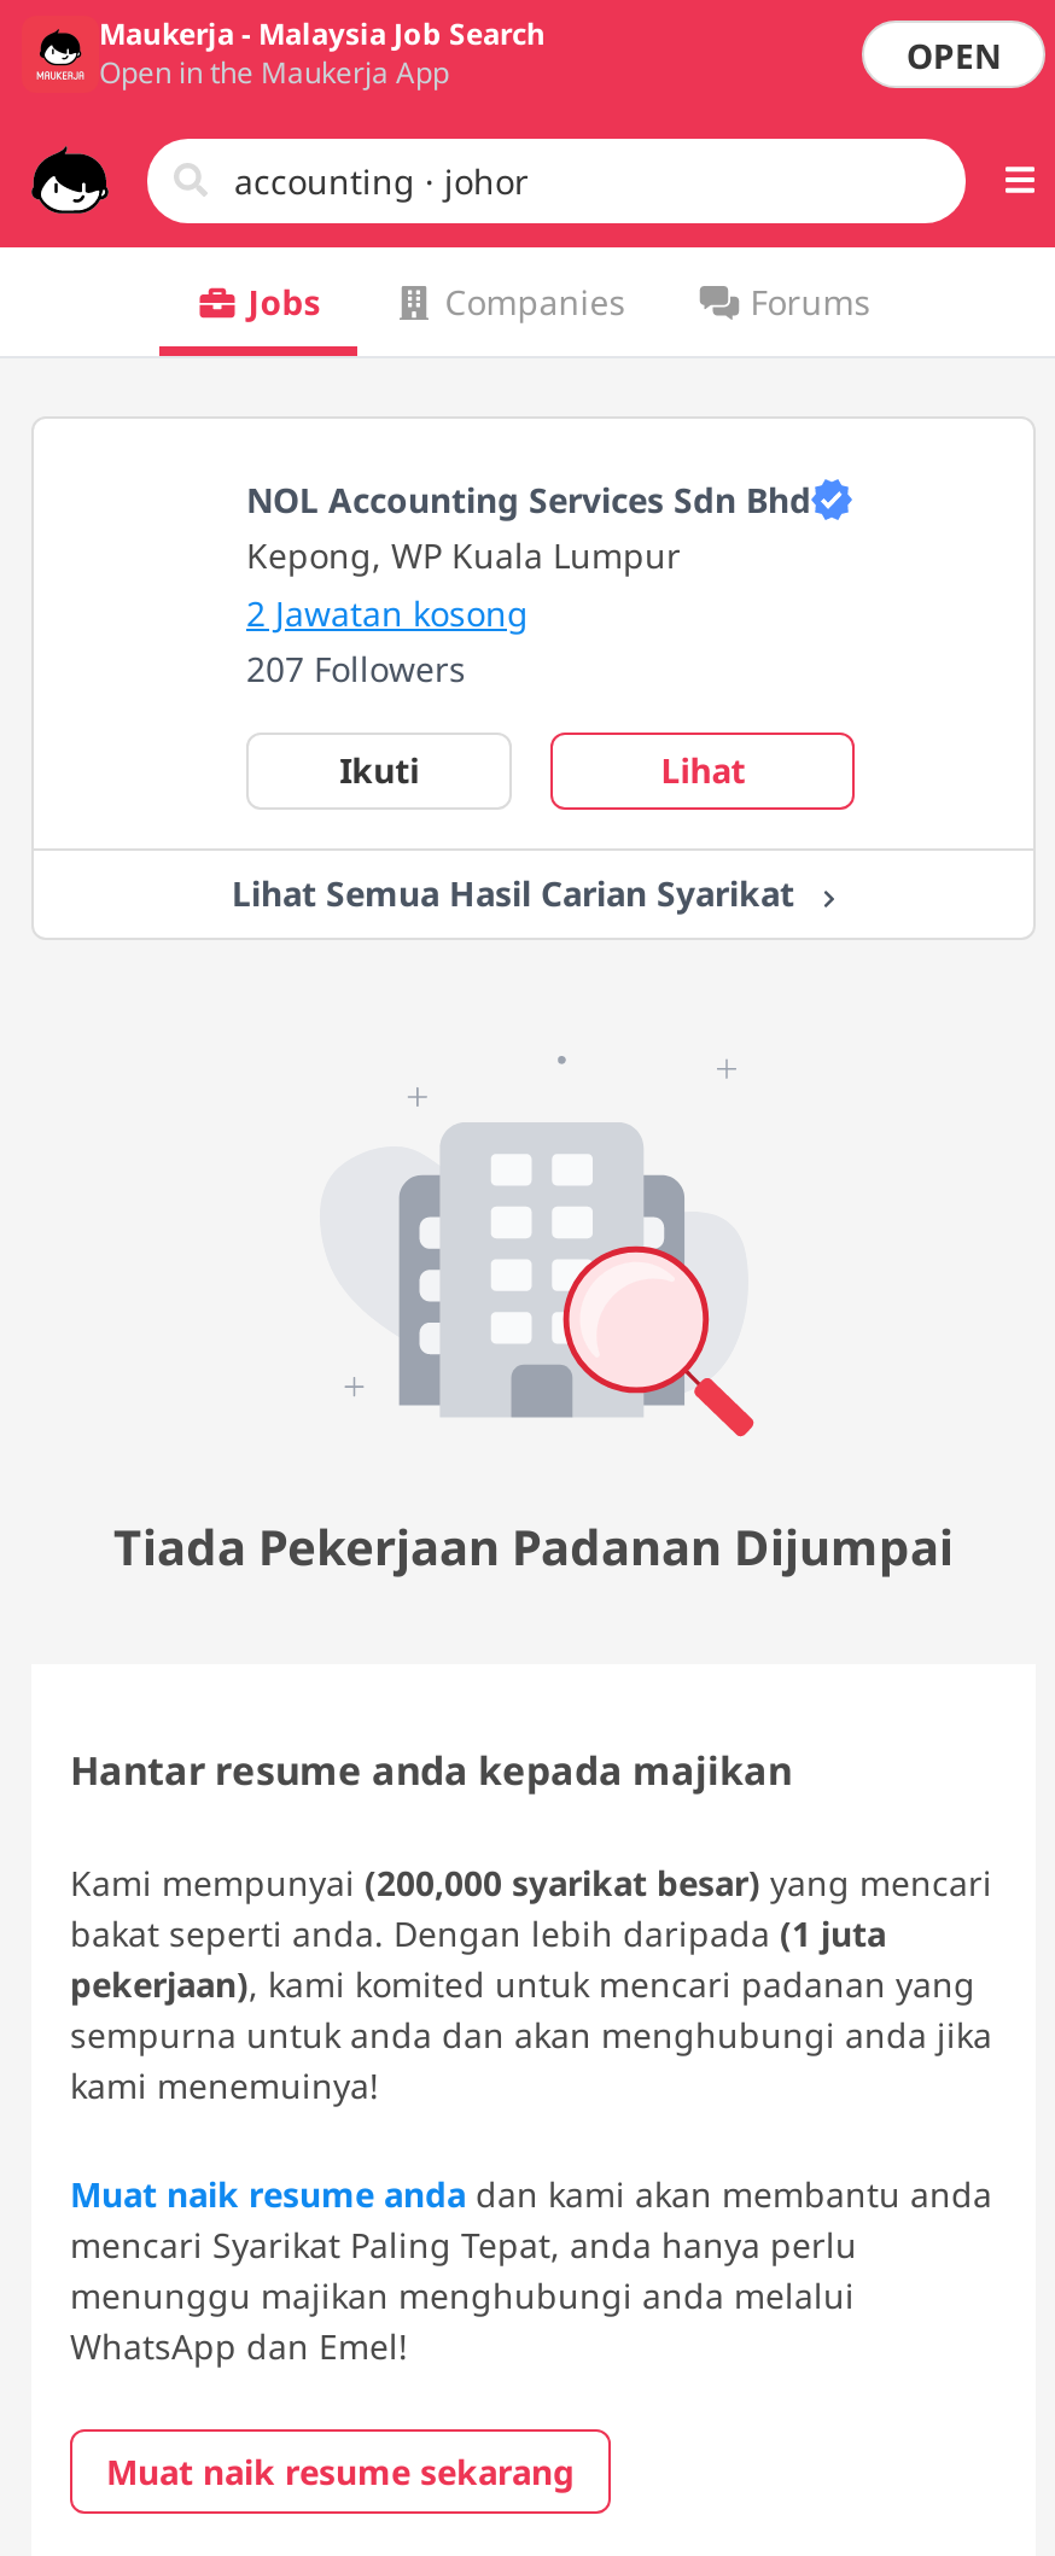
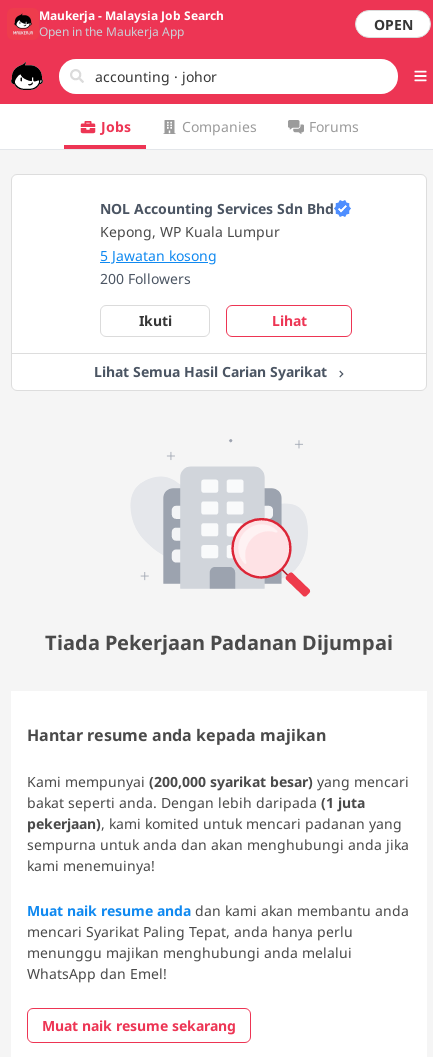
- 2 Jawatan kosong
+ 5 Jawatan kosong

- 207 Followers
+ 200 Followers
